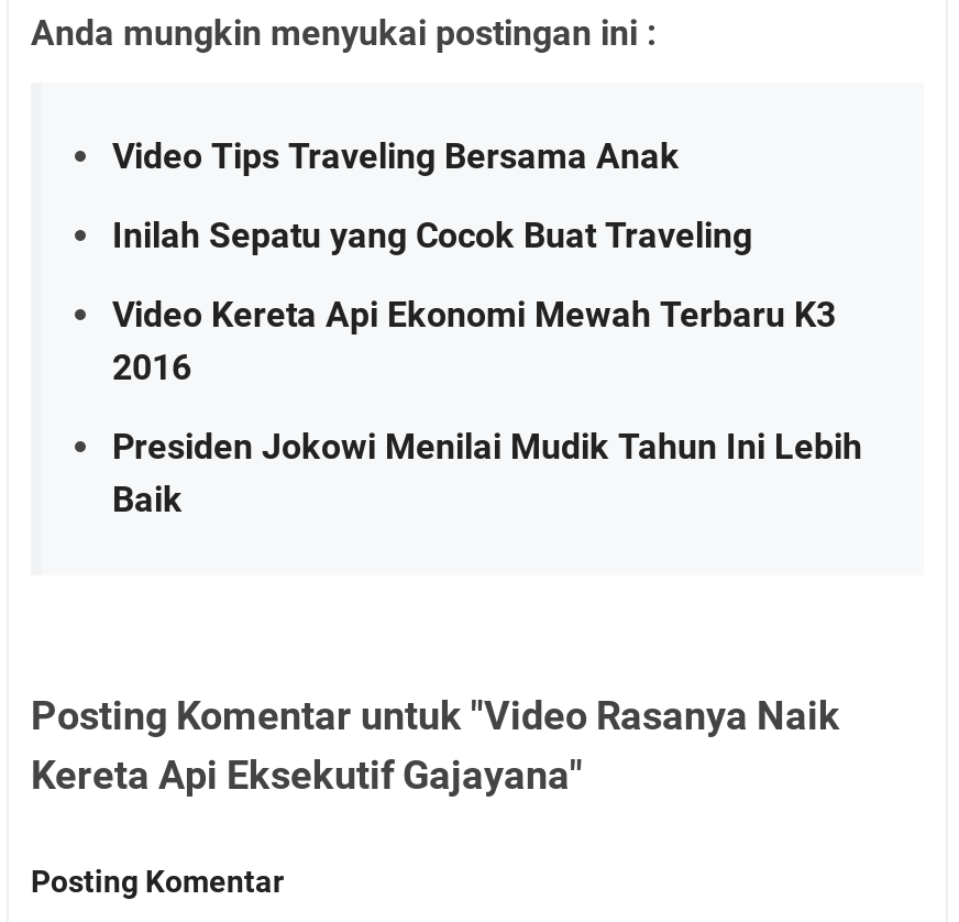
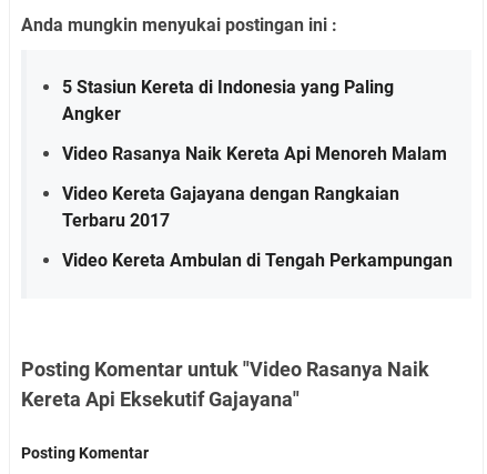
- Video Tips Traveling Bersama Anak
+ 5 Stasiun Kereta di Indonesia yang Paling
+ Angker

- Inilah Sepatu yang Cocok Buat Traveling
+ Video Rasanya Naik Kereta Api Menoreh Malam

- Video Kereta Api Ekonomi Mewah Terbaru K3
- 2016
+ Video Kereta Gajayana dengan Rangkaian
+ Terbaru 2017

- Presiden Jokowi Menilai Mudik Tahun Ini Lebih
- Baik
+ Video Kereta Ambulan di Tengah Perkampungan
